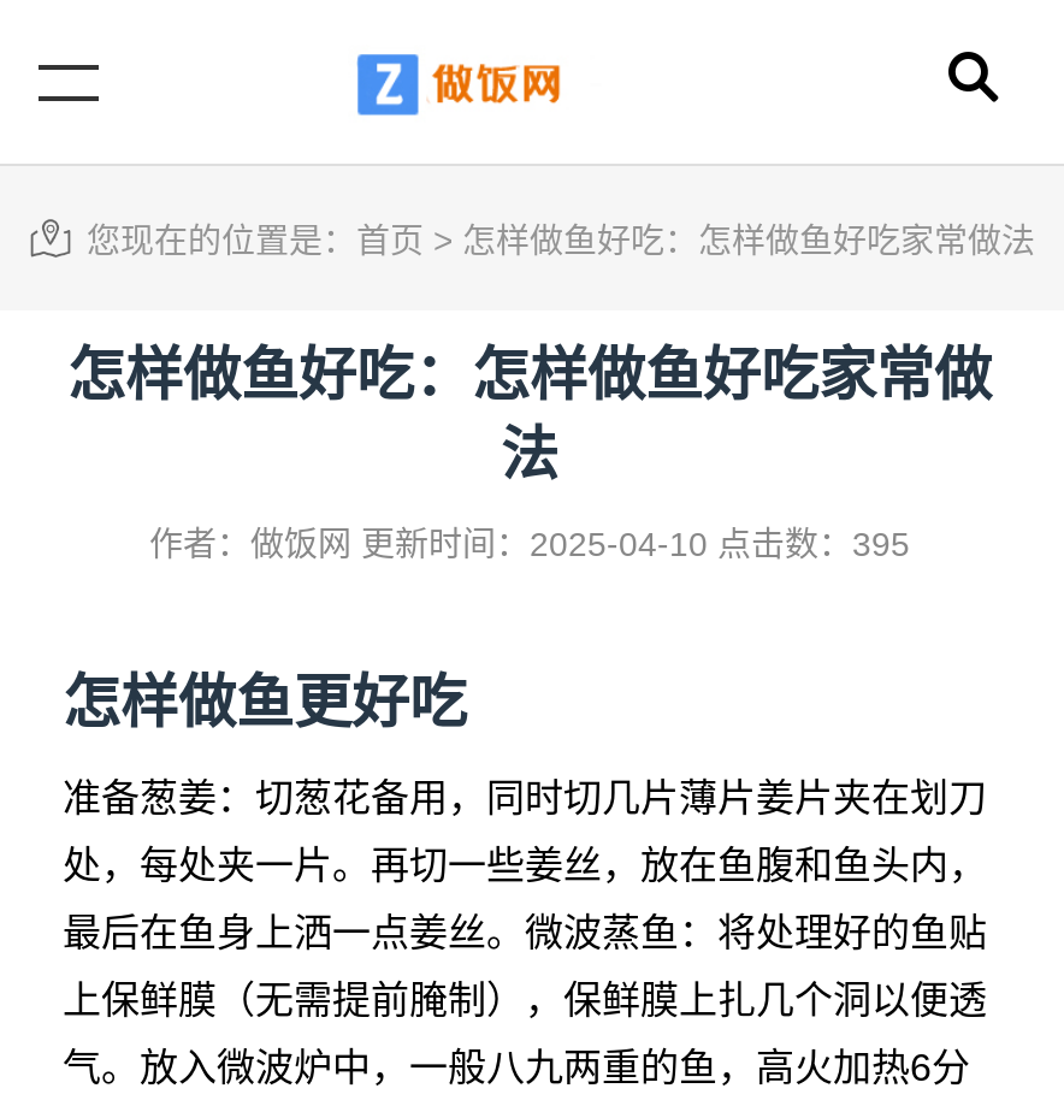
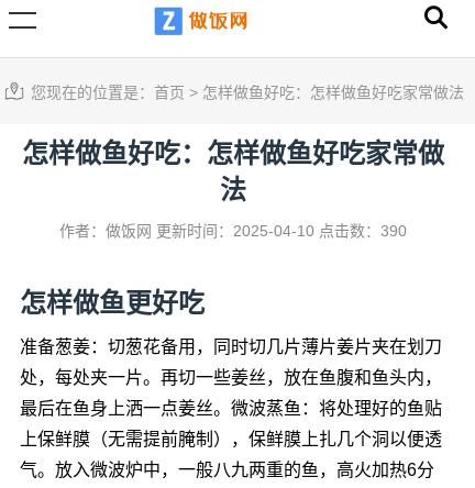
- 作者：做饭网更新时间：2025-04-10 点击数：395
+ 作者：做饭网更新时间：2025-04-10 点击数：390
